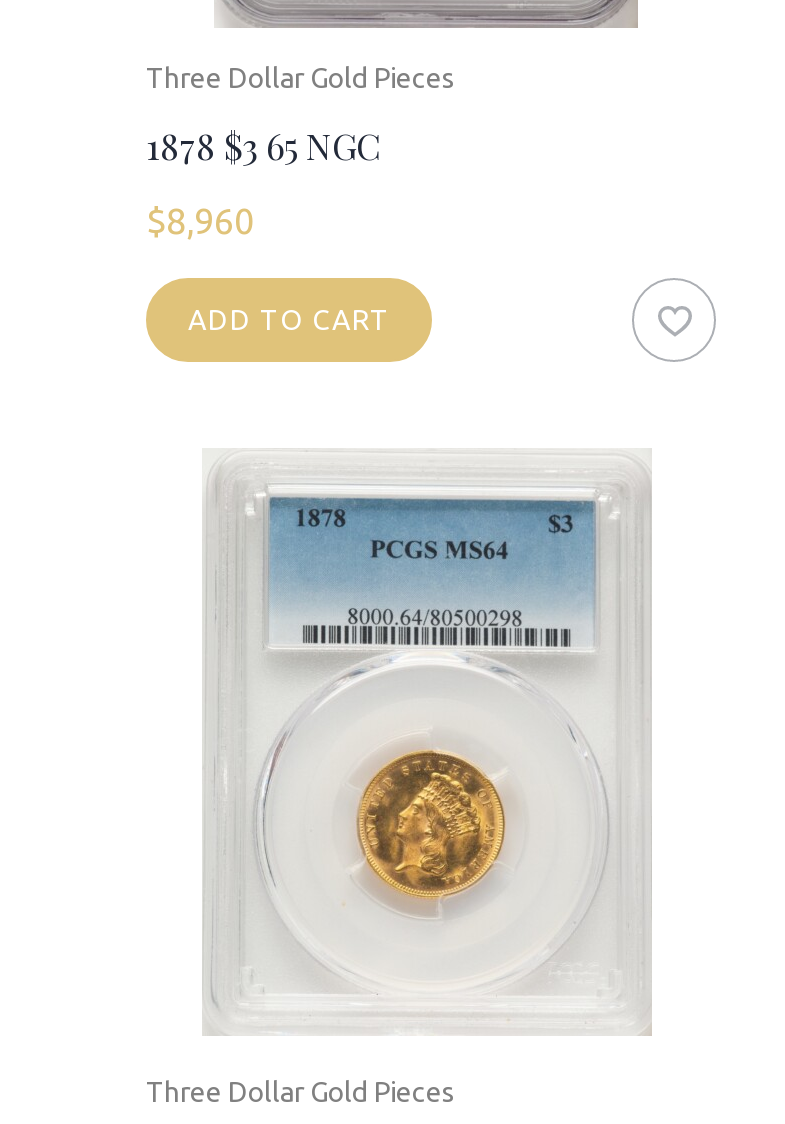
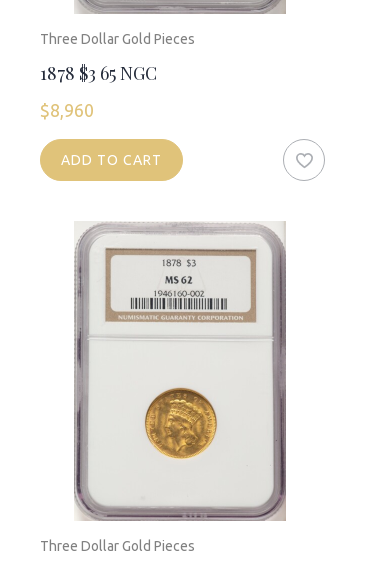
- [image]
+ [image]
